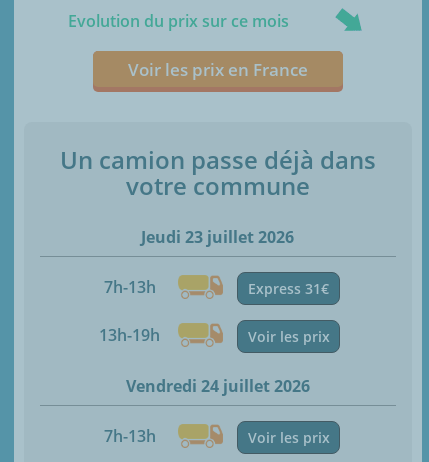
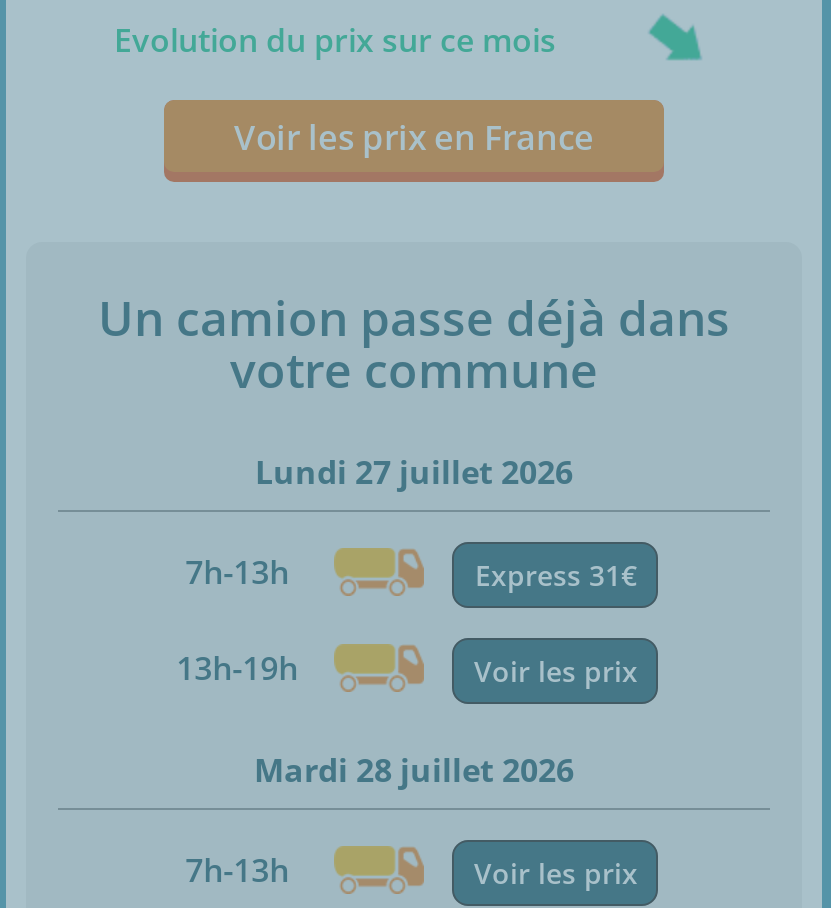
- Jeudi 23 juillet 2026
+ Lundi 27 juillet 2026

- Vendredi 24 juillet 2026
+ Mardi 28 juillet 2026
